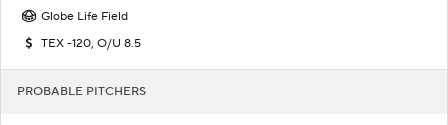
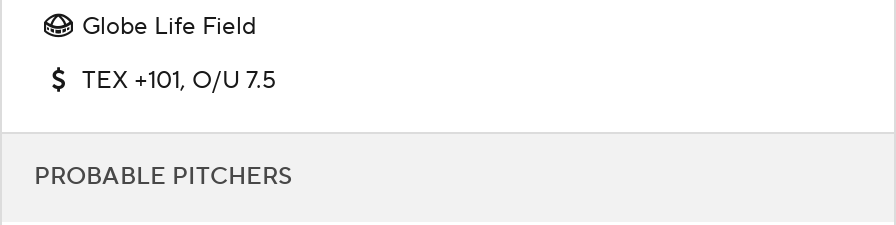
- TEX -120, O/U 8.5
+ TEX +101, O/U 7.5
